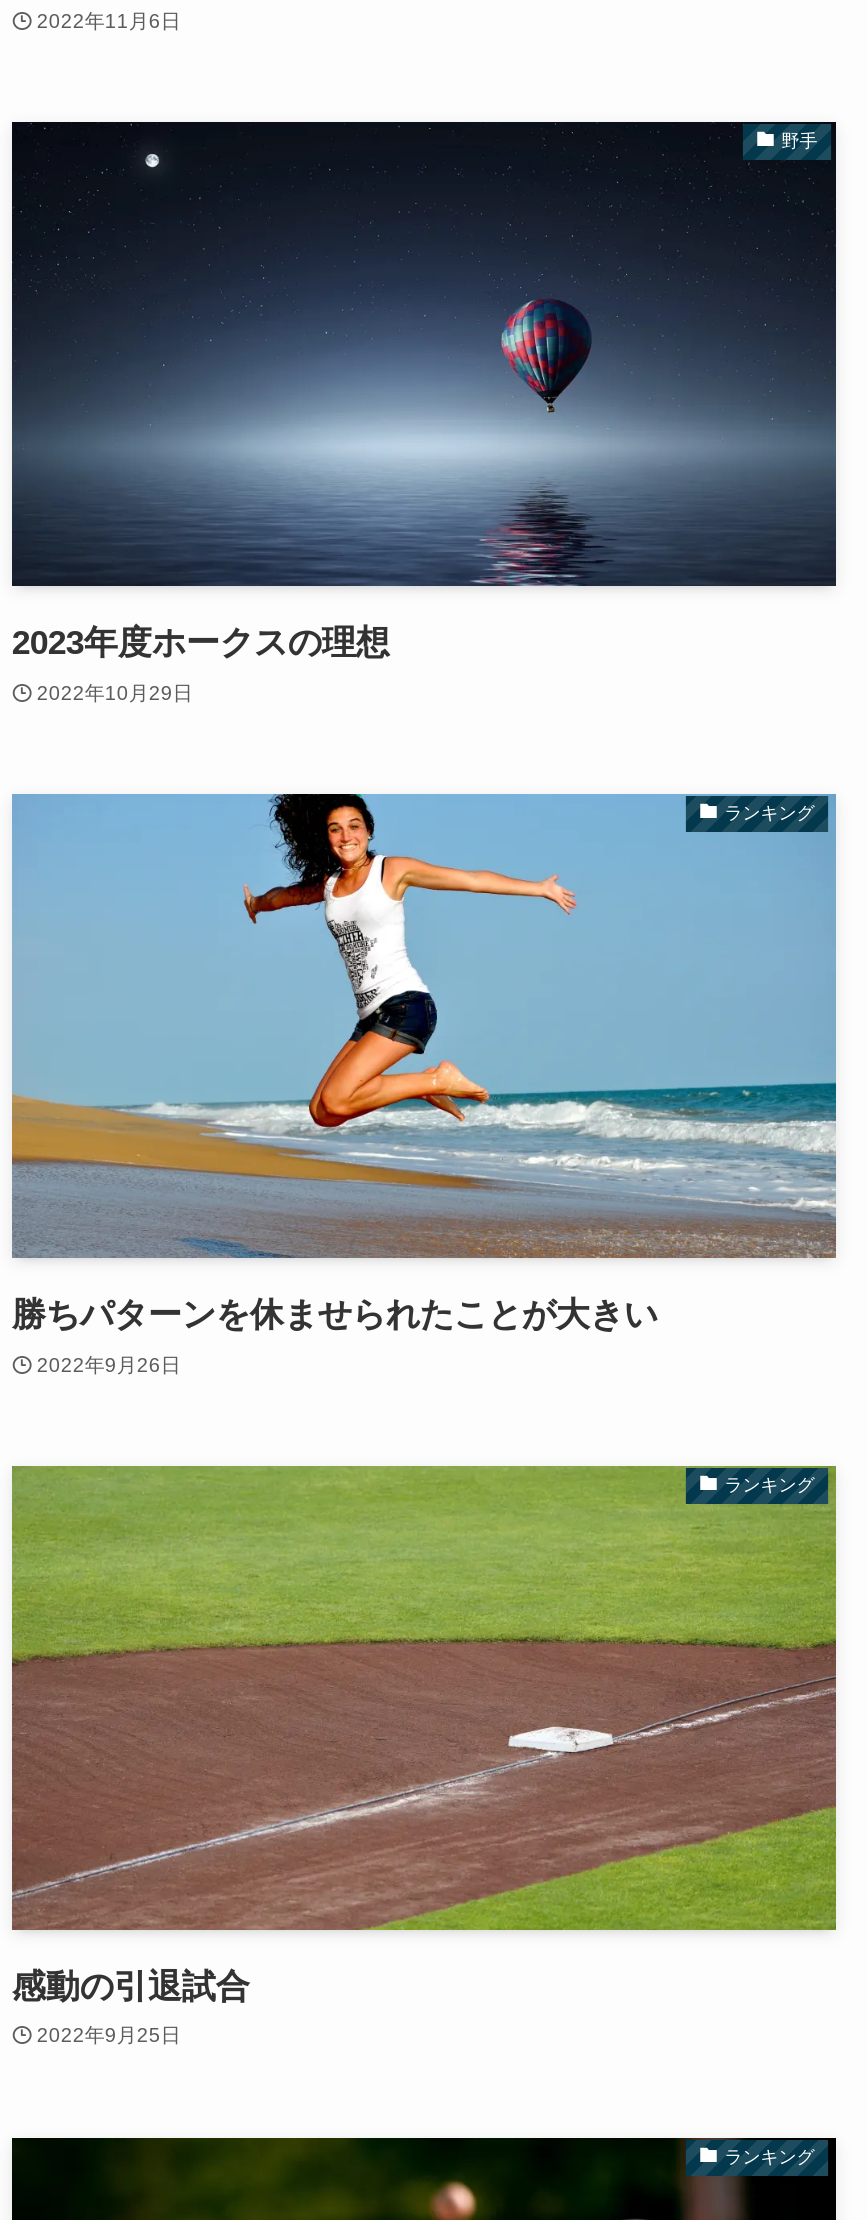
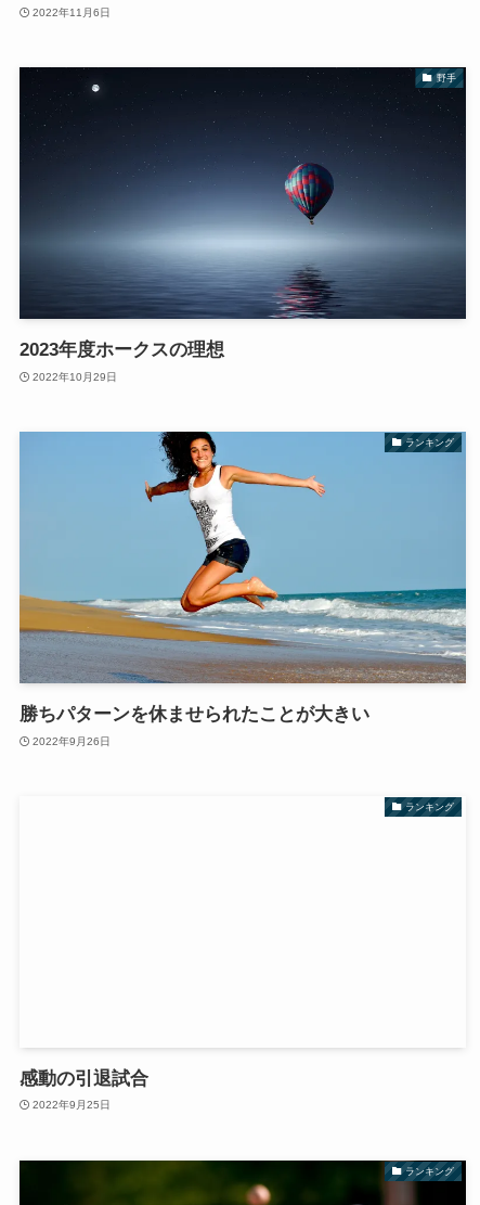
- [image]
